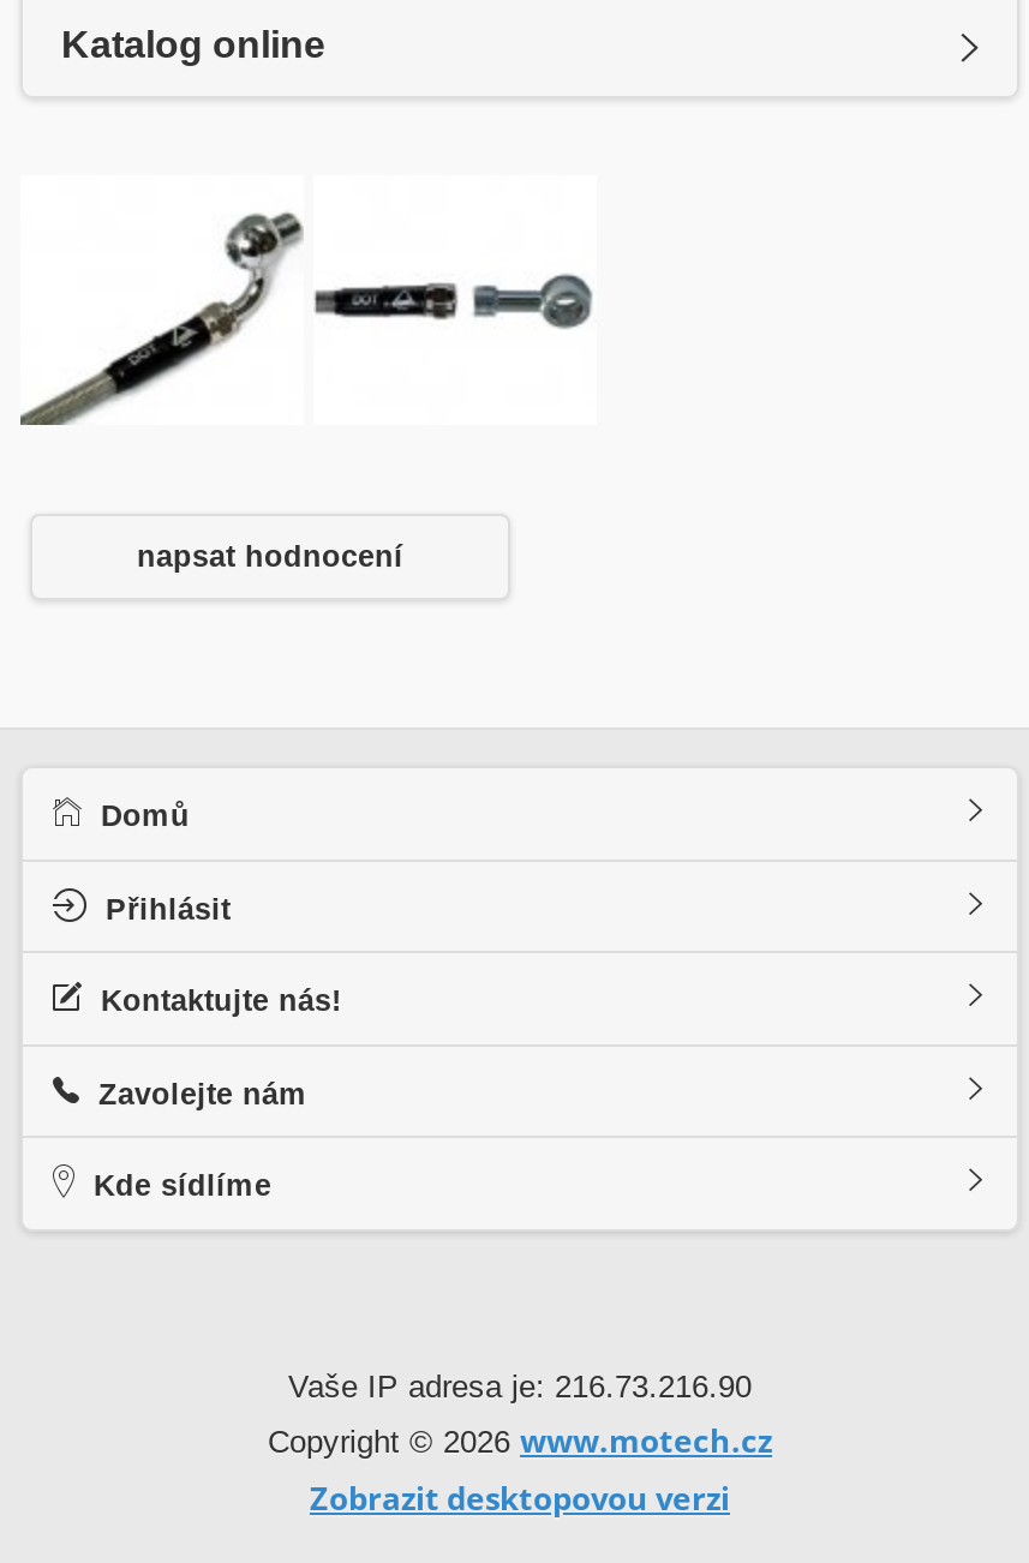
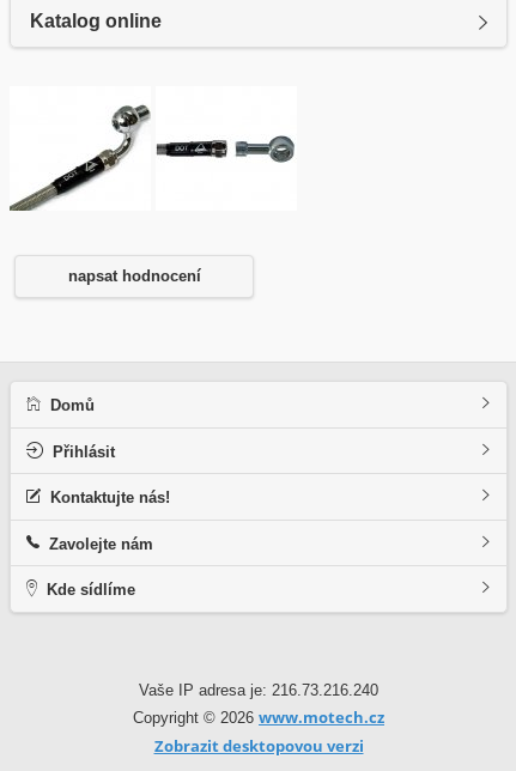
- Vaše IP adresa je: 216.73.216.90
+ Vaše IP adresa je: 216.73.216.240
